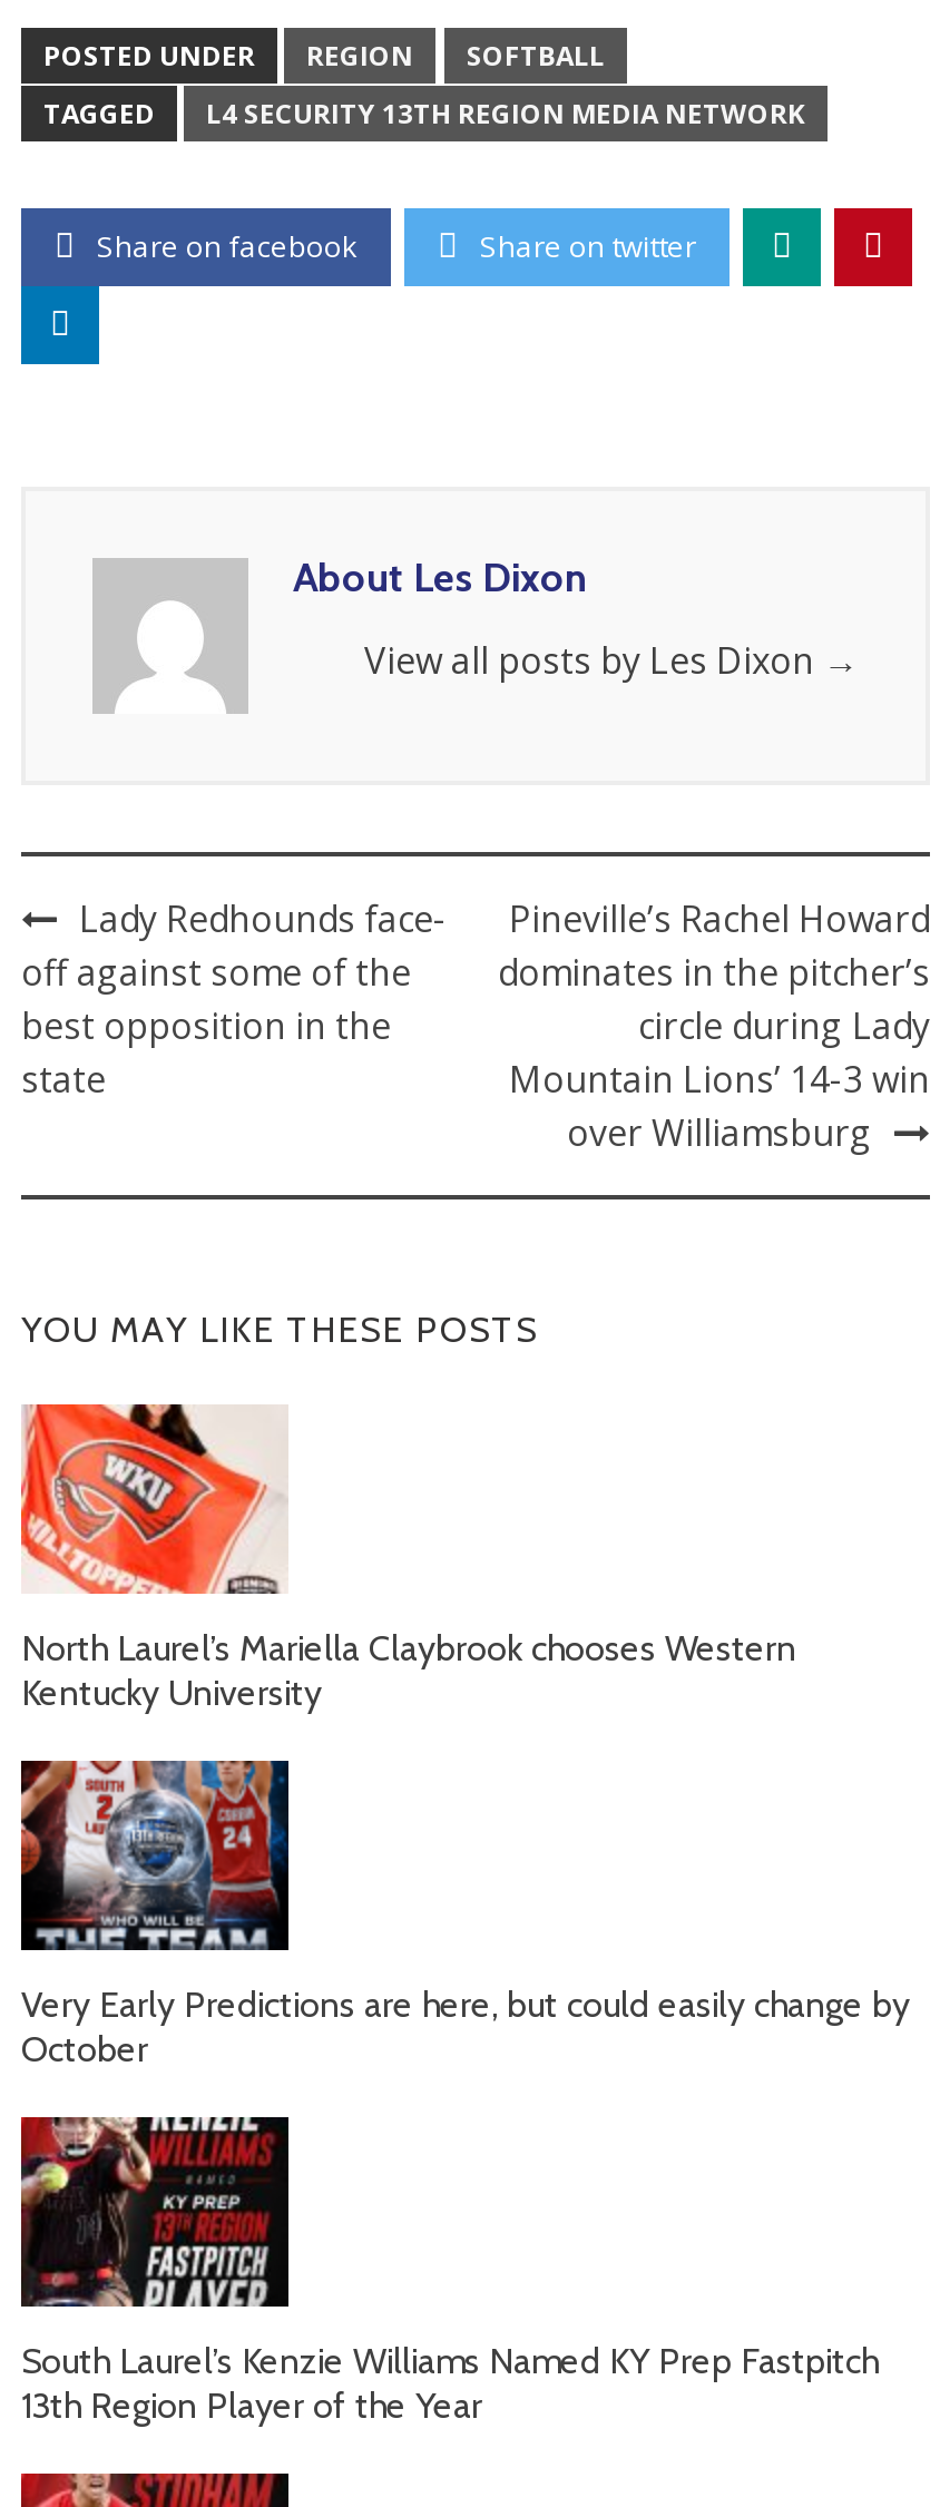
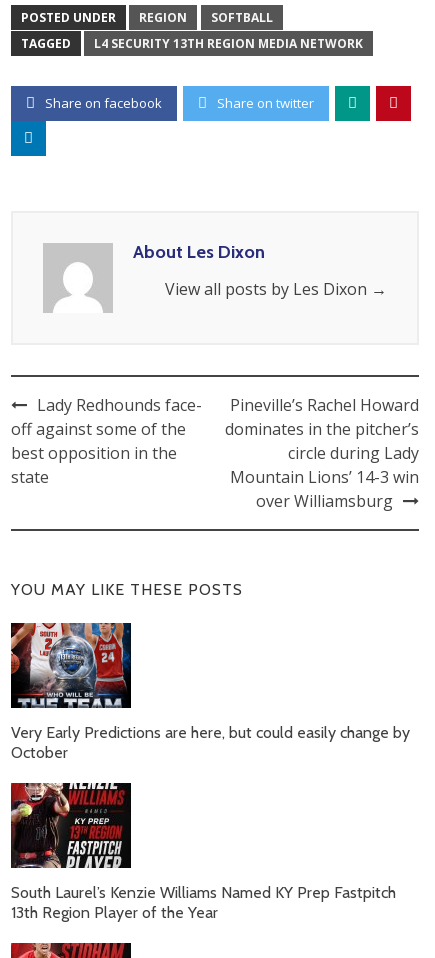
- [image]
- North Laurel’s Mariella Claybrook chooses Western
- Kentucky University
